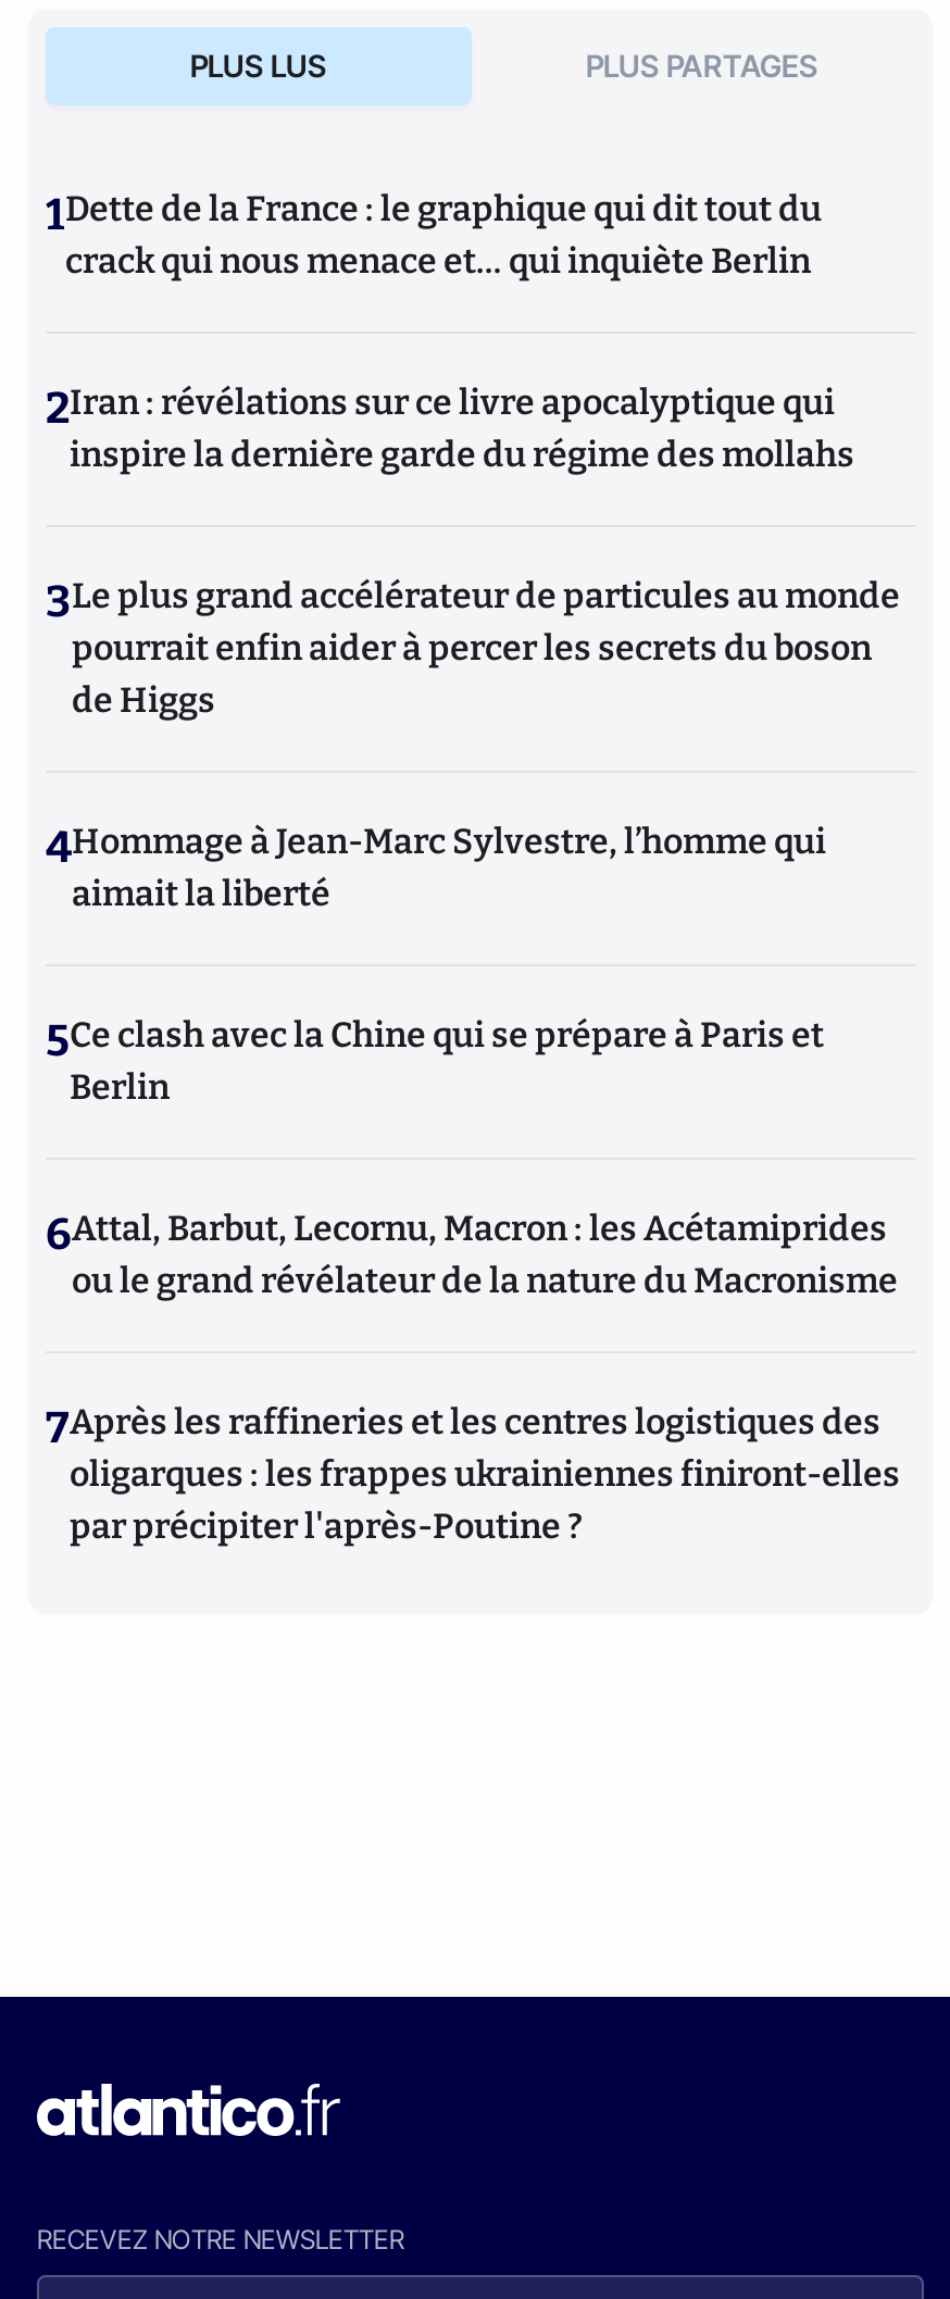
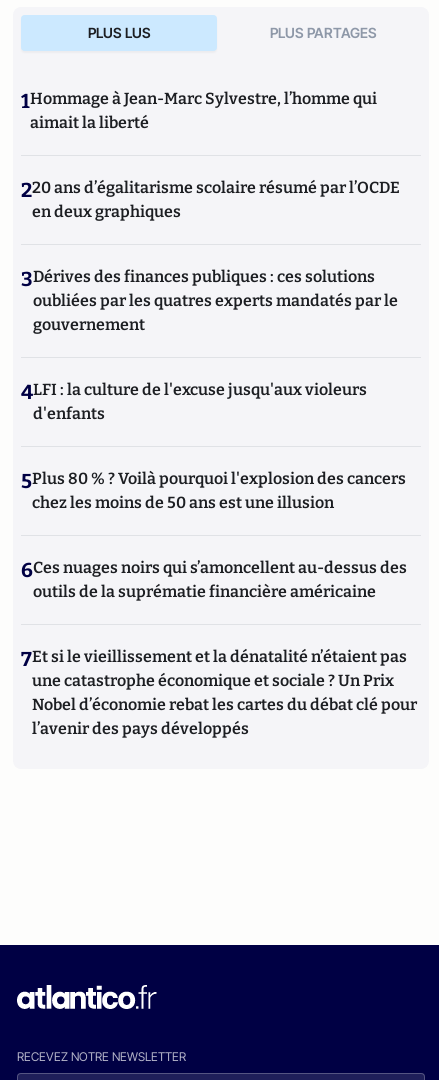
- 1Dette de la France : le graphique qui dit tout du
- crack qui nous menace et… qui inquiète Berlin
- 2Iran : révélations sur ce livre apocalyptique qui
- inspire la dernière garde du régime des mollahs
- 3Le plus grand accélérateur de particules au monde
- pourrait enfin aider à percer les secrets du boson
- de Higgs
- 4Hommage à Jean-Marc Sylvestre, l’homme qui
+ 1Hommage à Jean-Marc Sylvestre, l’homme qui

moved up: aimait la liberté

- 5Ce clash avec la Chine qui se prépare à Paris et
- Berlin
- 6Attal, Barbut, Lecornu, Macron : les Acétamiprides
- ou le grand révélateur de la nature du Macronisme
- 7Après les raffineries et les centres logistiques des
- oligarques : les frappes ukrainiennes finiront-elles
- par précipiter l'après-Poutine ?
+ 220 ans d’égalitarisme scolaire résumé par l’OCDE
+ en deux graphiques
+ 3Dérives des finances publiques : ces solutions
+ oubliées par les quatres experts mandatés par le
+ gouvernement
+ 4LFI : la culture de l'excuse jusqu'aux violeurs
+ d'enfants
+ 5Plus 80 % ? Voilà pourquoi l'explosion des cancers
+ chez les moins de 50 ans est une illusion
+ 6Ces nuages noirs qui s’amoncellent au-dessus des
+ outils de la suprématie financière américaine
+ 7Et si le vieillissement et la dénatalité n’étaient pas
+ une catastrophe économique et sociale ? Un Prix
+ Nobel d’économie rebat les cartes du débat clé pour
+ l’avenir des pays développés
